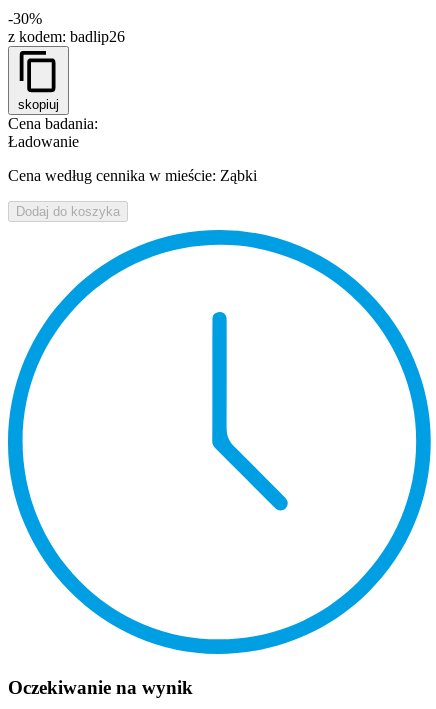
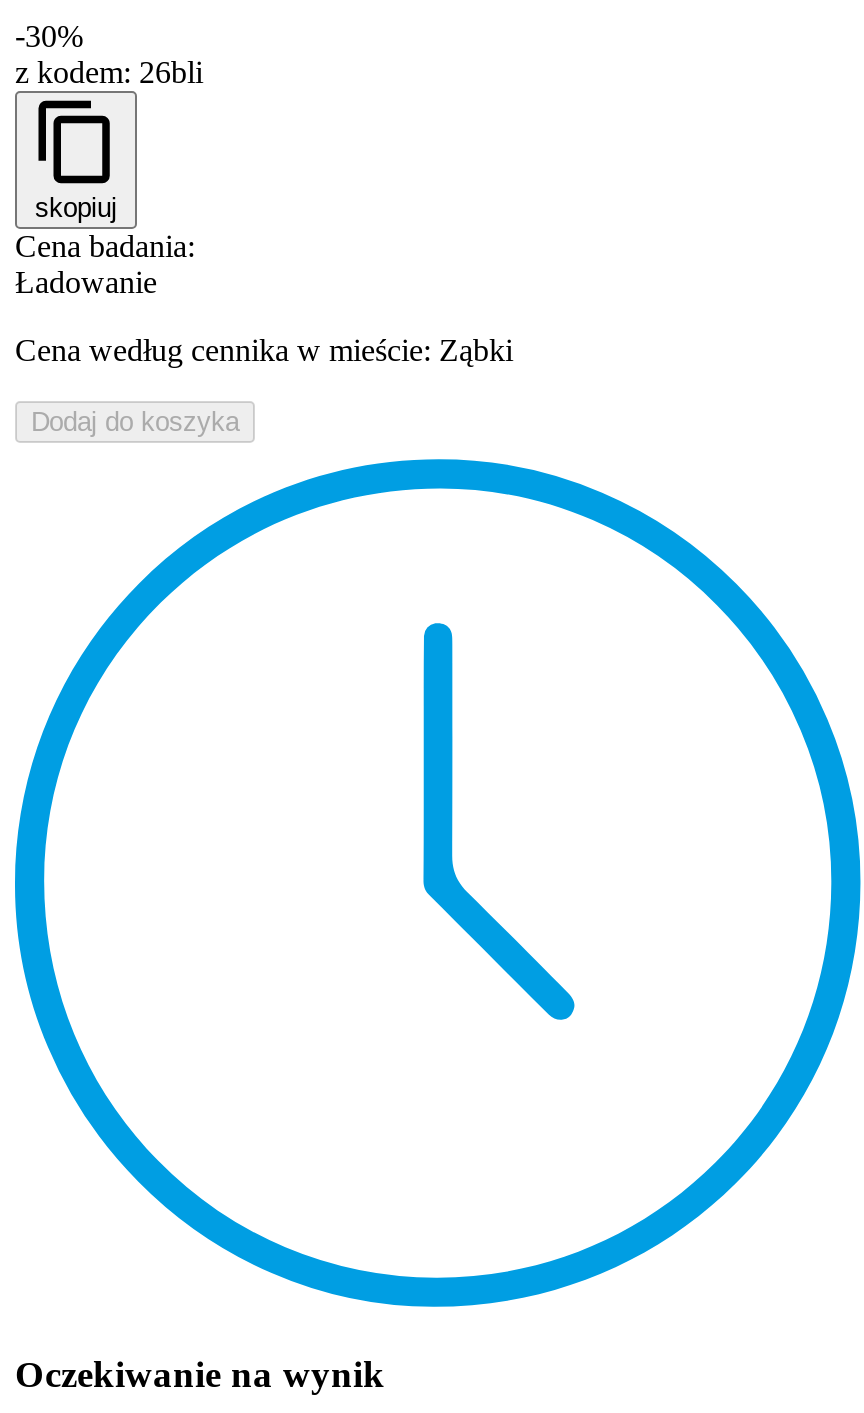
- z kodem: badlip26
+ z kodem: 26bli
